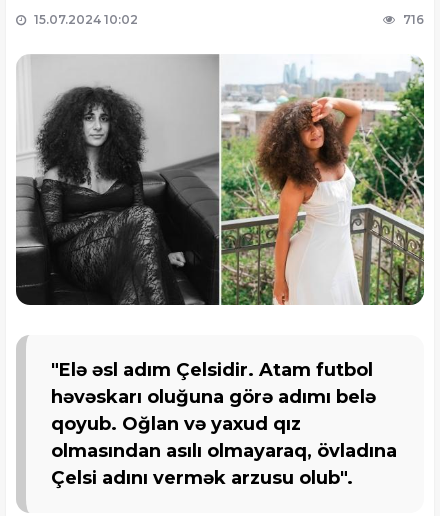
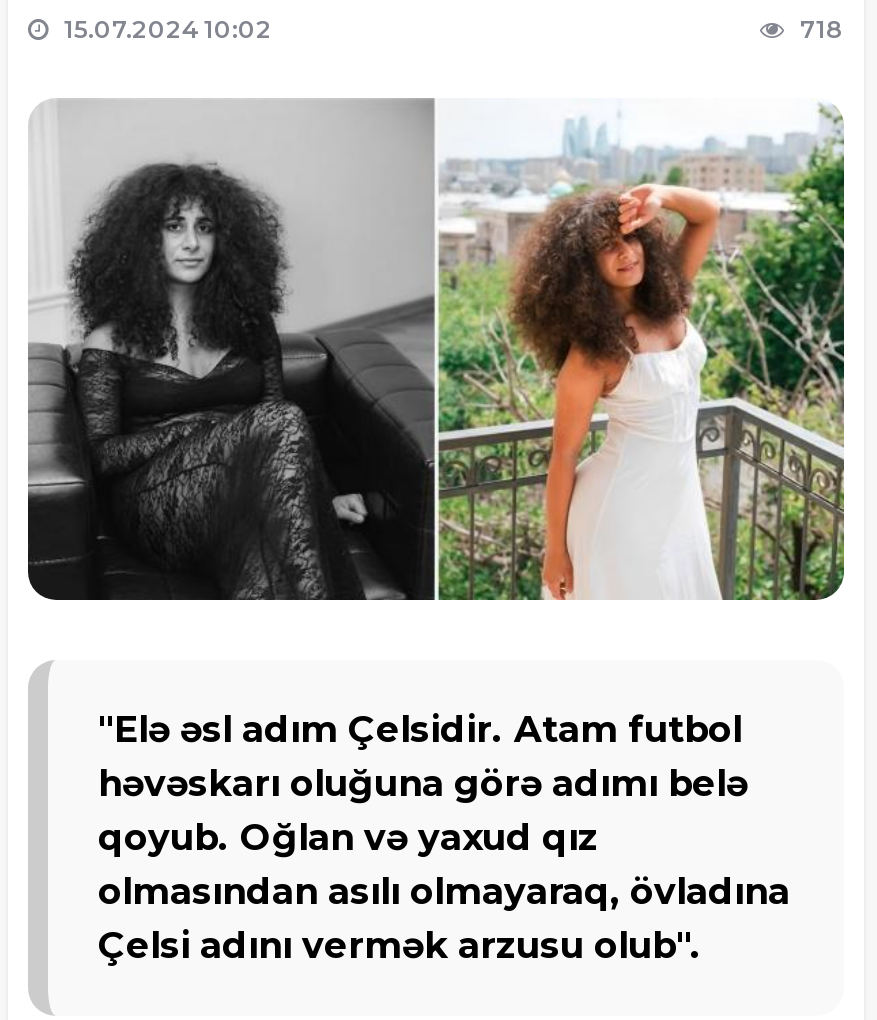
- 716
+ 718
